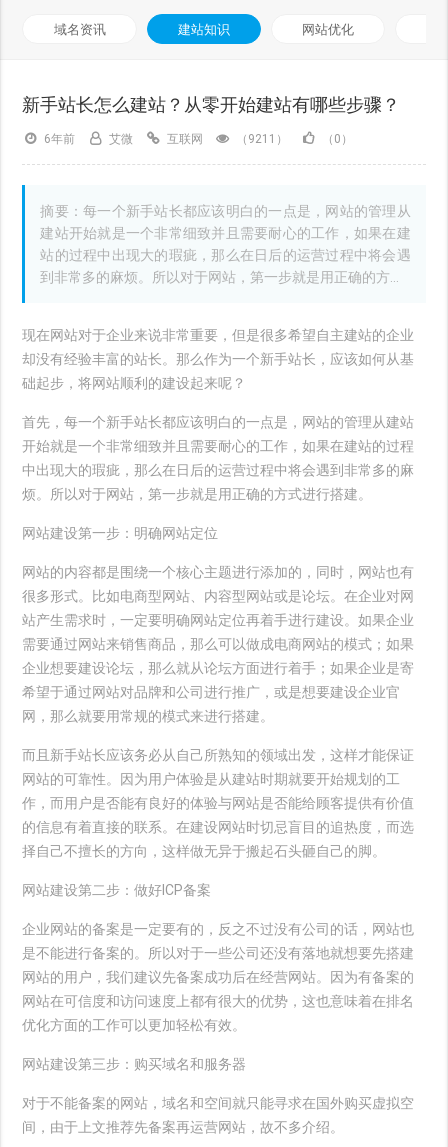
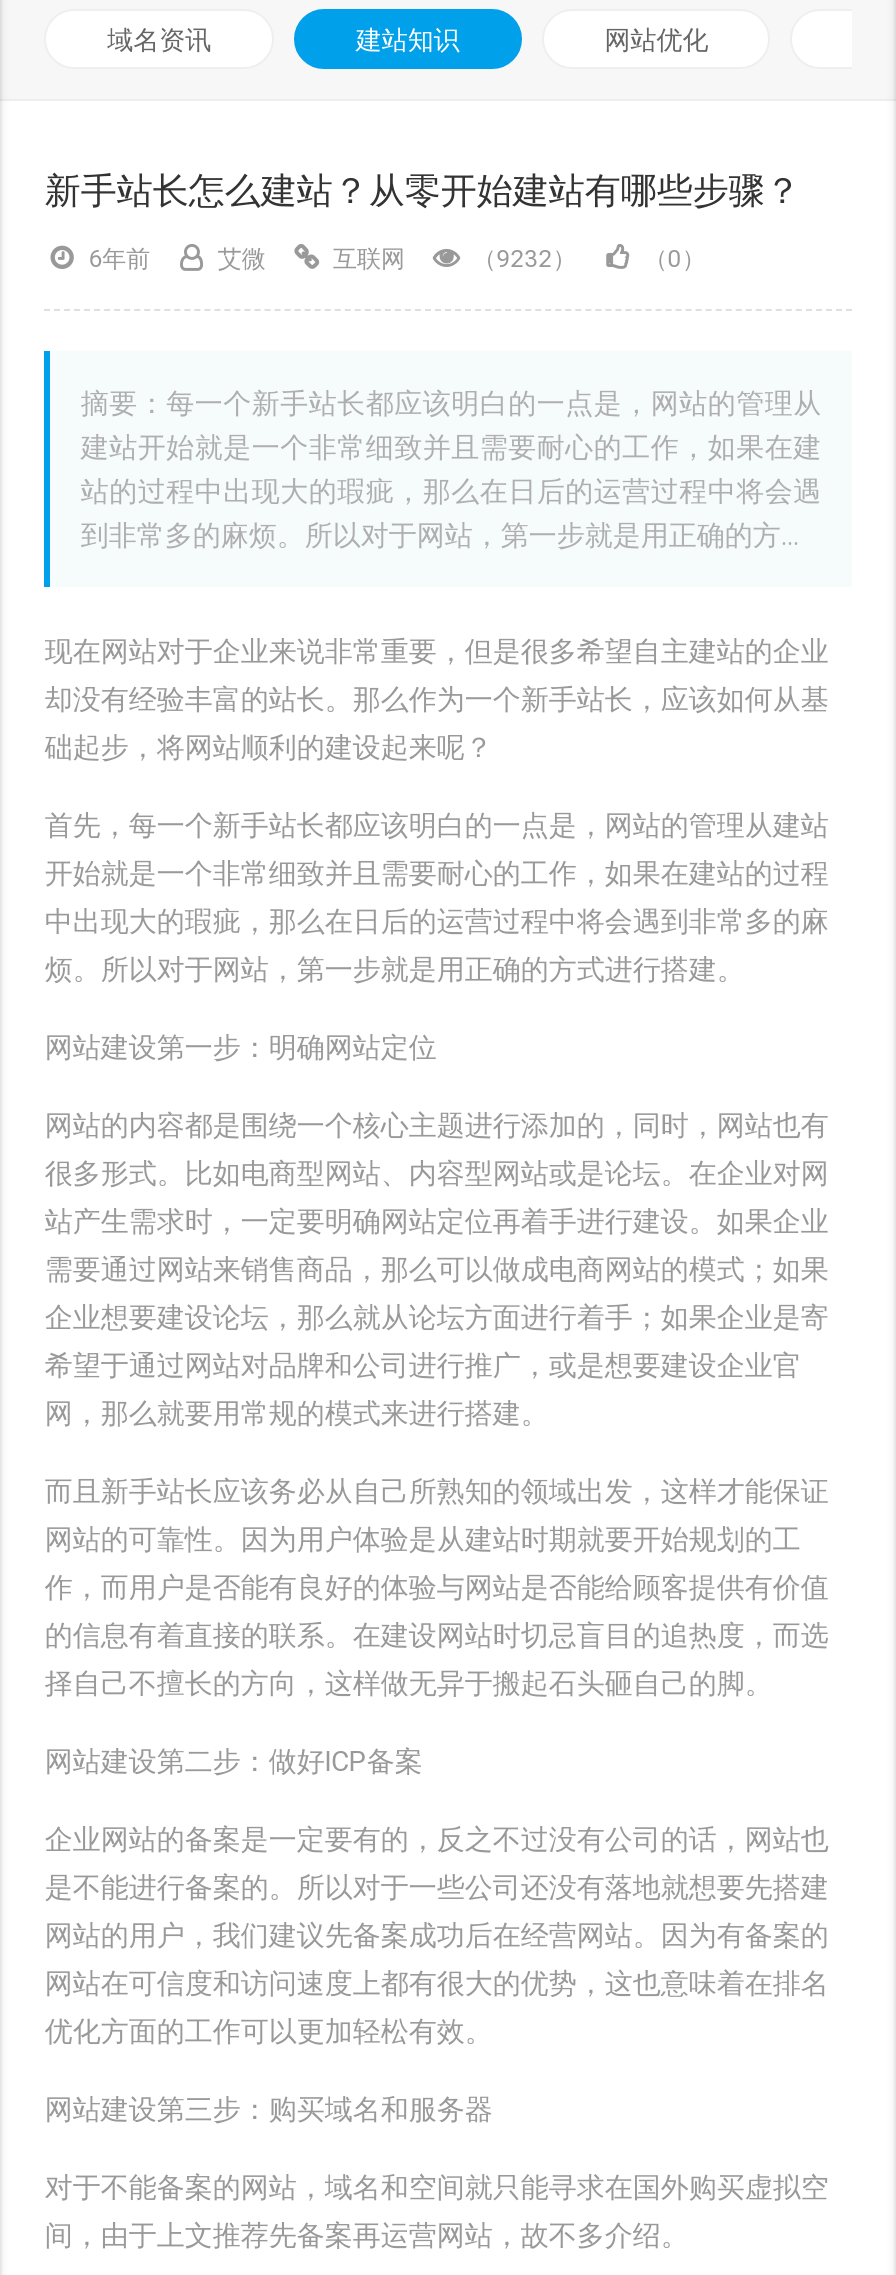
- （9211）
+ （9232）
